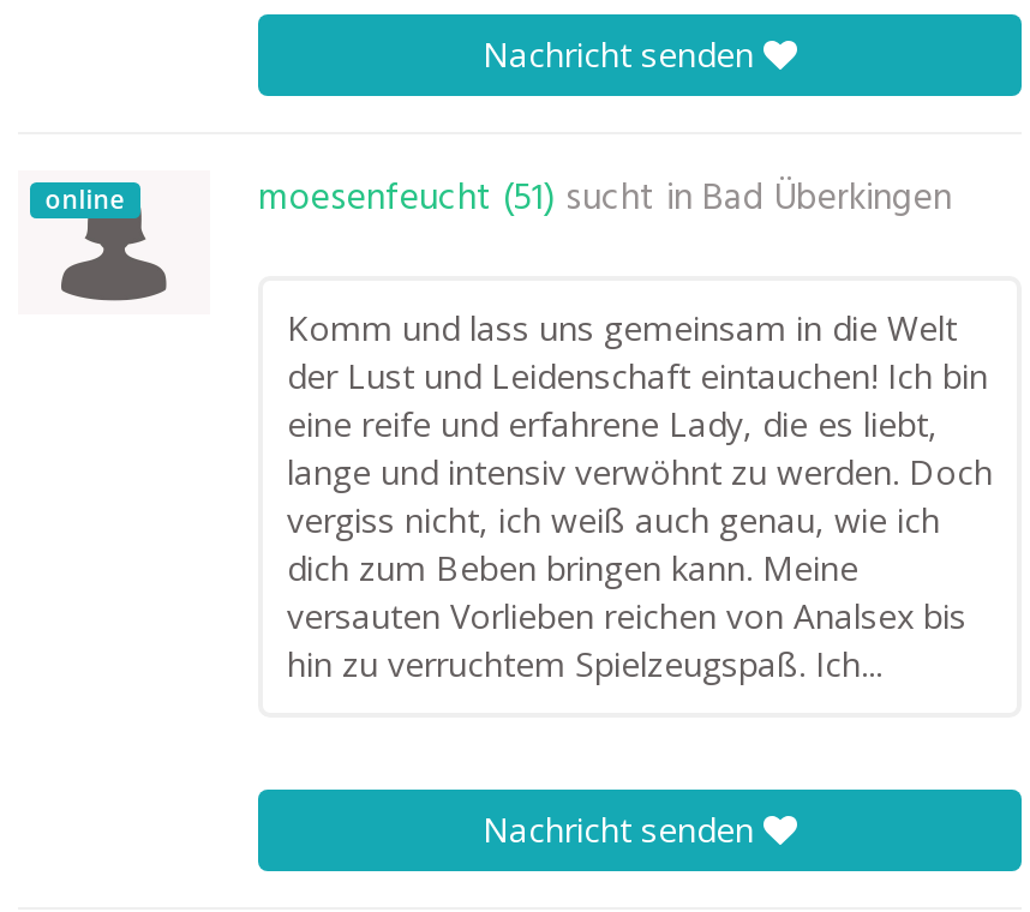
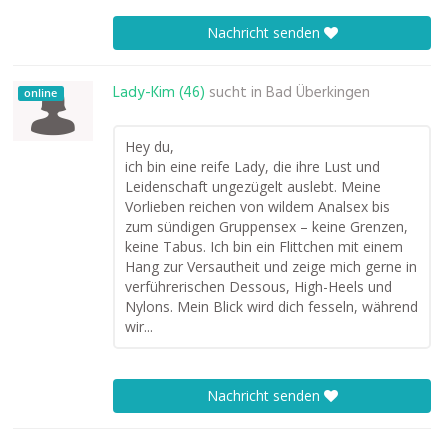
- moesenfeucht (51) sucht in Bad Überkingen
+ Lady-Kim (46) sucht in Bad Überkingen

- Komm und lass uns gemeinsam in die Welt
- der Lust und Leidenschaft eintauchen! Ich bin
- eine reife und erfahrene Lady, die es liebt,
- lange und intensiv verwöhnt zu werden. Doch
- vergiss nicht, ich weiß auch genau, wie ich
- dich zum Beben bringen kann. Meine
- versauten Vorlieben reichen von Analsex bis
- hin zu verruchtem Spielzeugspaß. Ich...
+ Hey du,
+ ich bin eine reife Lady, die ihre Lust und
+ Leidenschaft ungezügelt auslebt. Meine
+ Vorlieben reichen von wildem Analsex bis
+ zum sündigen Gruppensex – keine Grenzen,
+ keine Tabus. Ich bin ein Flittchen mit einem
+ Hang zur Versautheit und zeige mich gerne in
+ verführerischen Dessous, High-Heels und
+ Nylons. Mein Blick wird dich fesseln, während
+ wir...
